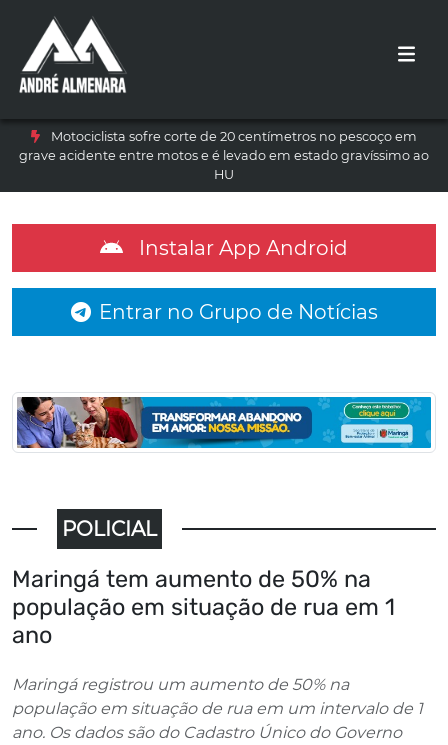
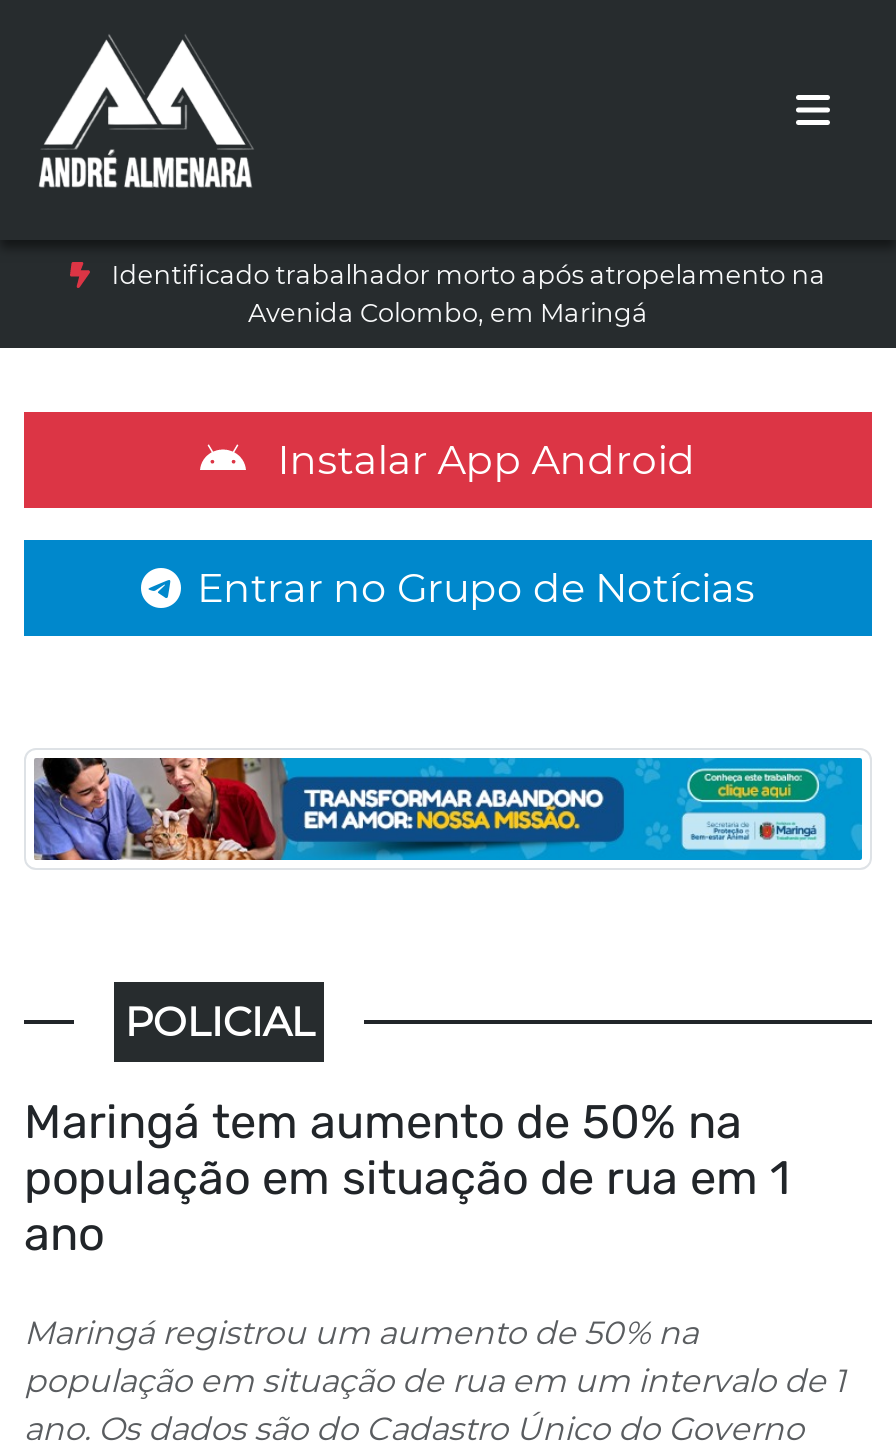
- Motociclista sofre corte de 20 centímetros no pescoço em
- grave acidente entre motos e é levado em estado gravíssimo ao
- HU
+ Identificado trabalhador morto após atropelamento na
+ Avenida Colombo, em Maringá
